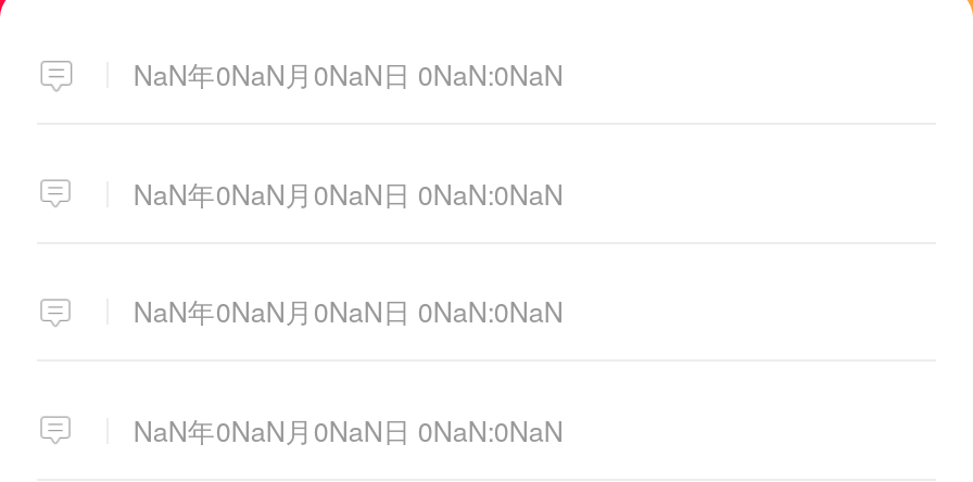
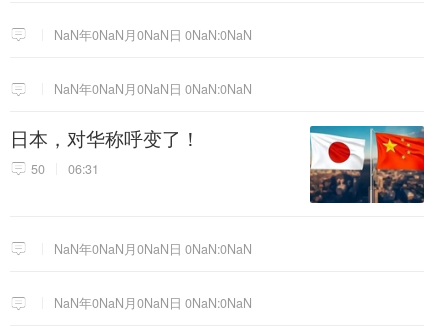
+ 日本，对华称呼变了！
+ 50
+ 06:31

+ [image]
